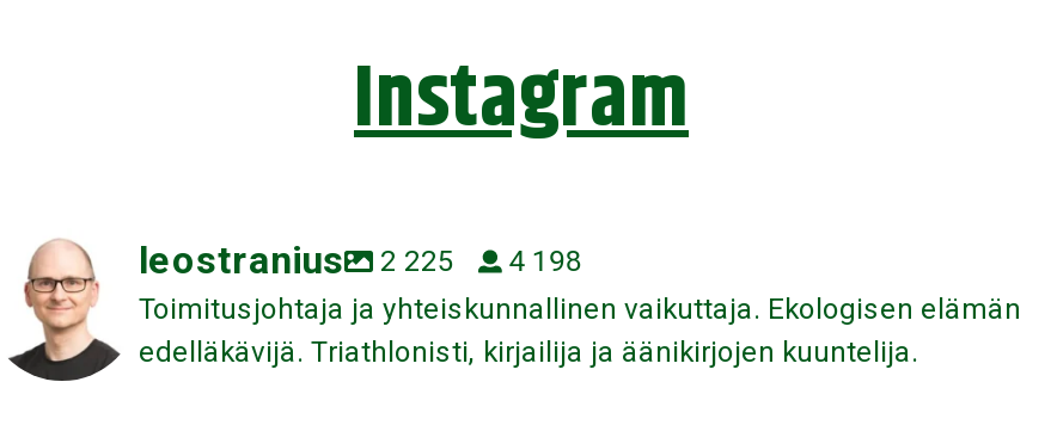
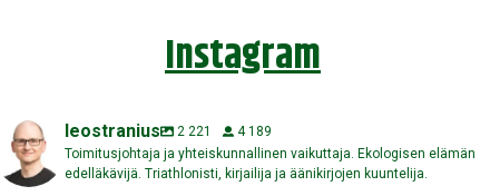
- 2 225
+ 2 221

- 4 198
+ 4 189
